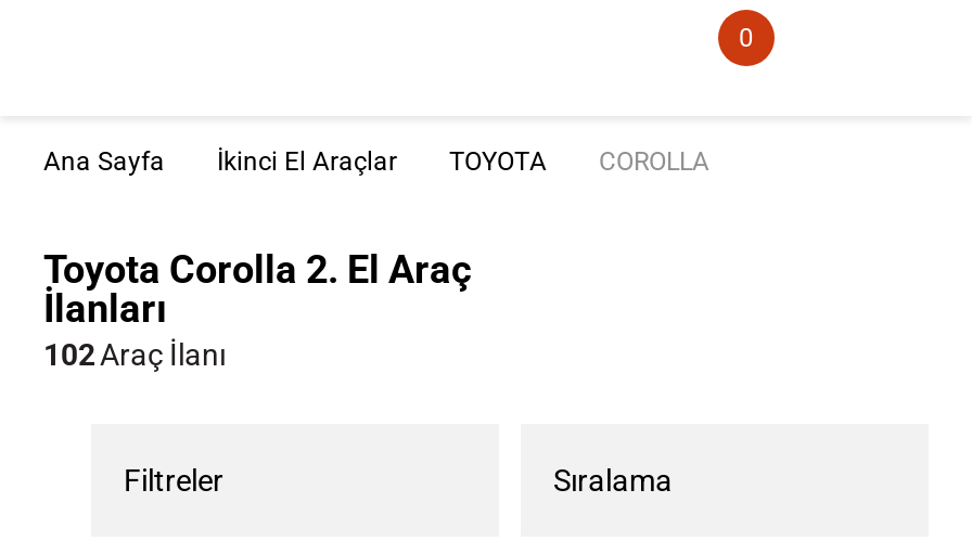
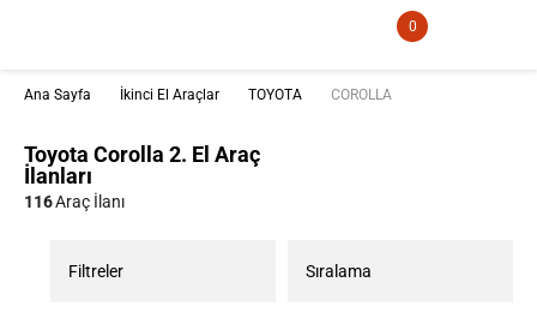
- 102 Araç İlanı
+ 116 Araç İlanı
